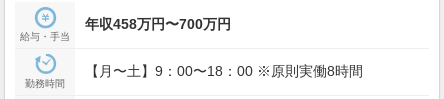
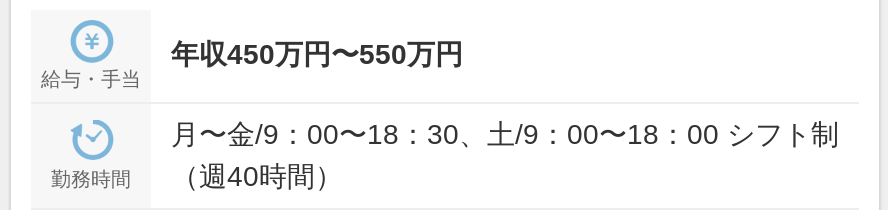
- 年収458万円〜700万円
+ 年収450万円〜550万円

- 【月〜土】9：00〜18：00 ※原則実働8時間
+ 月〜金/9：00〜18：30、土/9：00〜18：00 シフト制
+ （週40時間）
